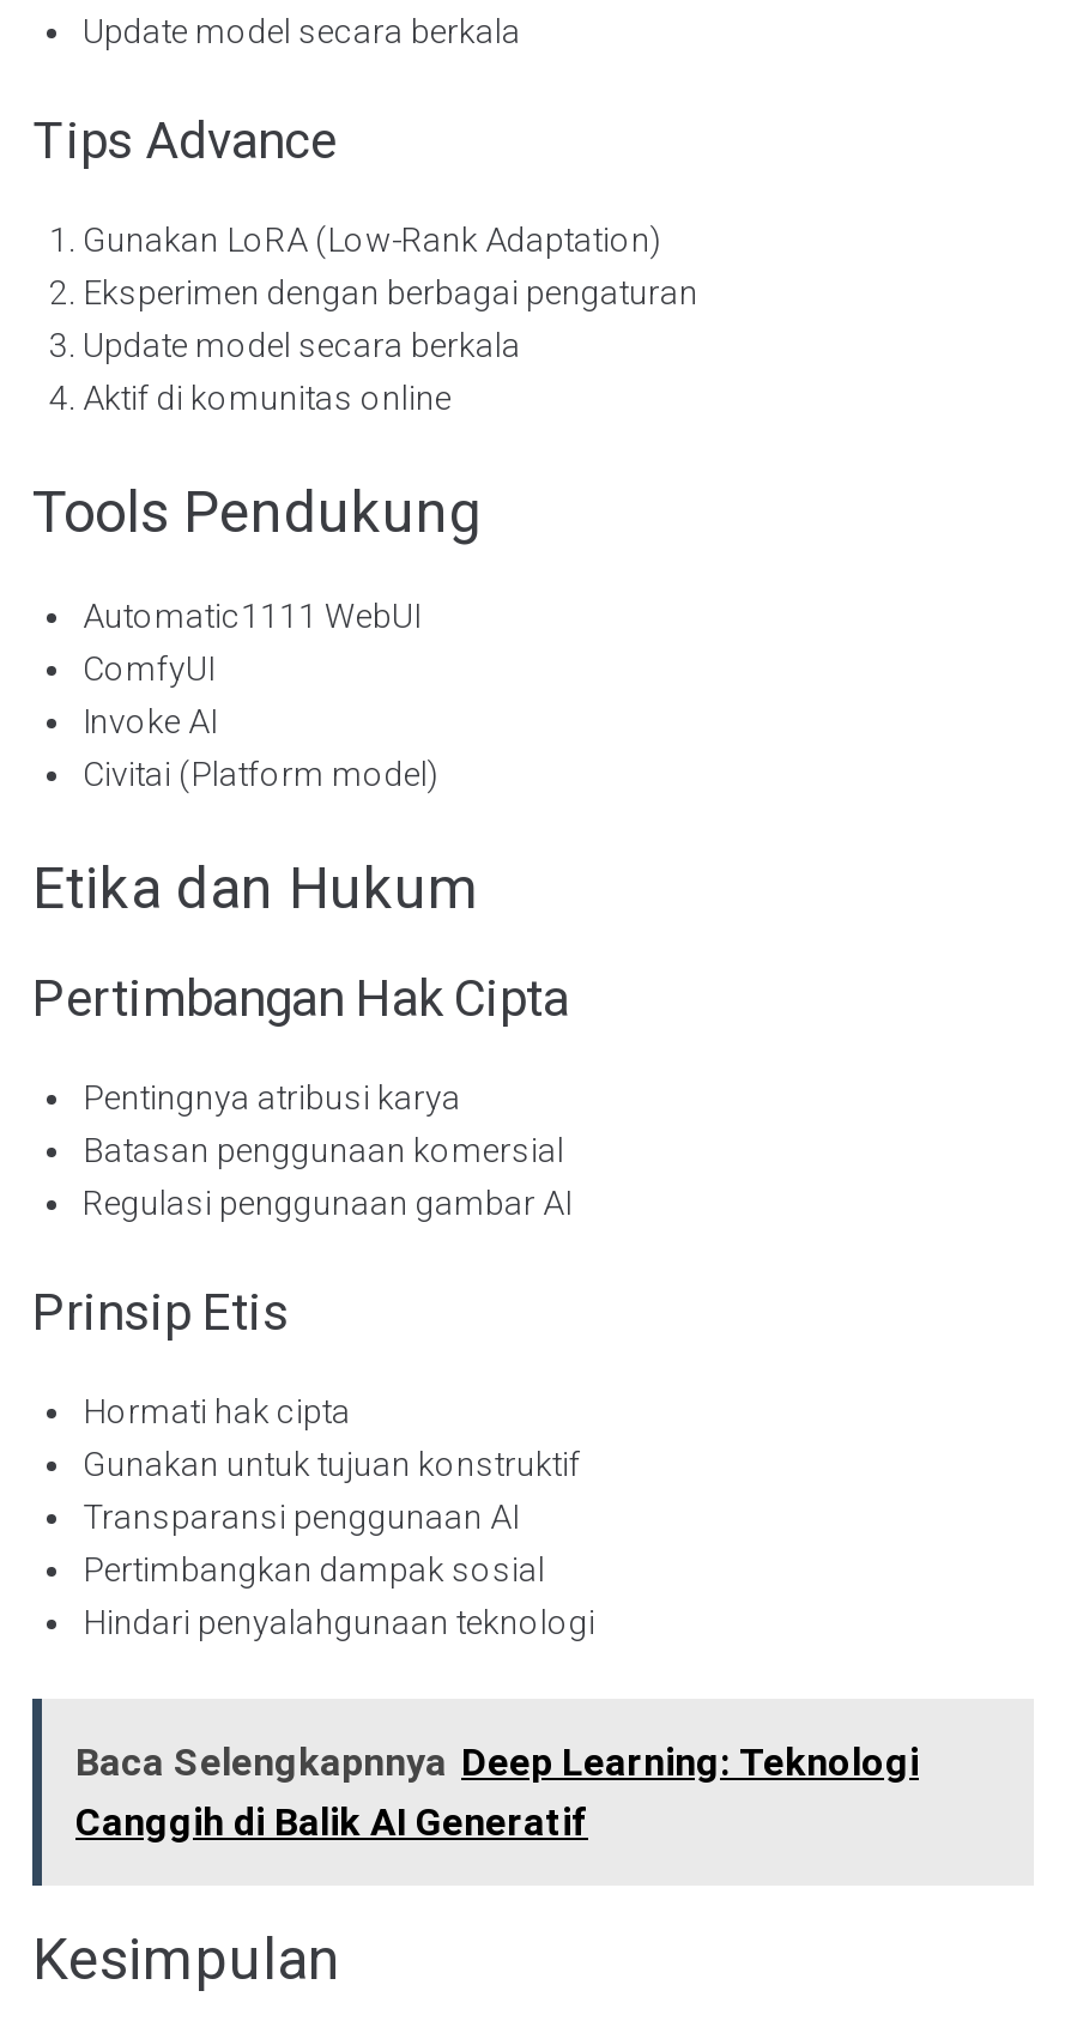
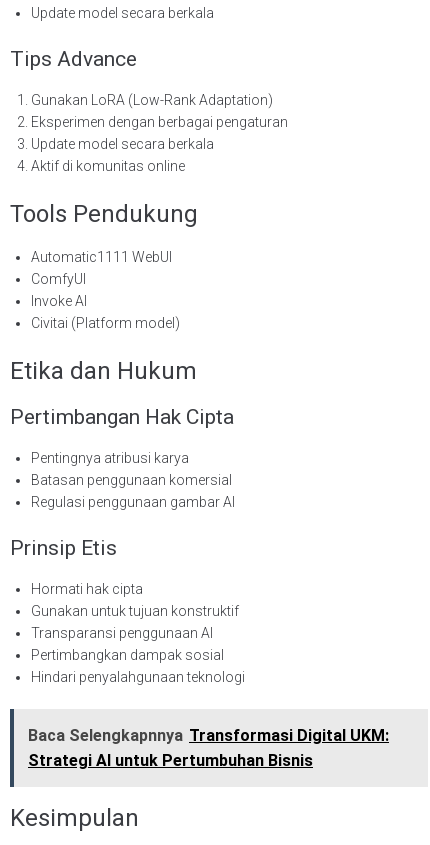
- Baca Selengkapnnya Deep Learning: Teknologi
- Canggih di Balik AI Generatif
+ Baca Selengkapnnya Transformasi Digital UKM:
+ Strategi AI untuk Pertumbuhan Bisnis
